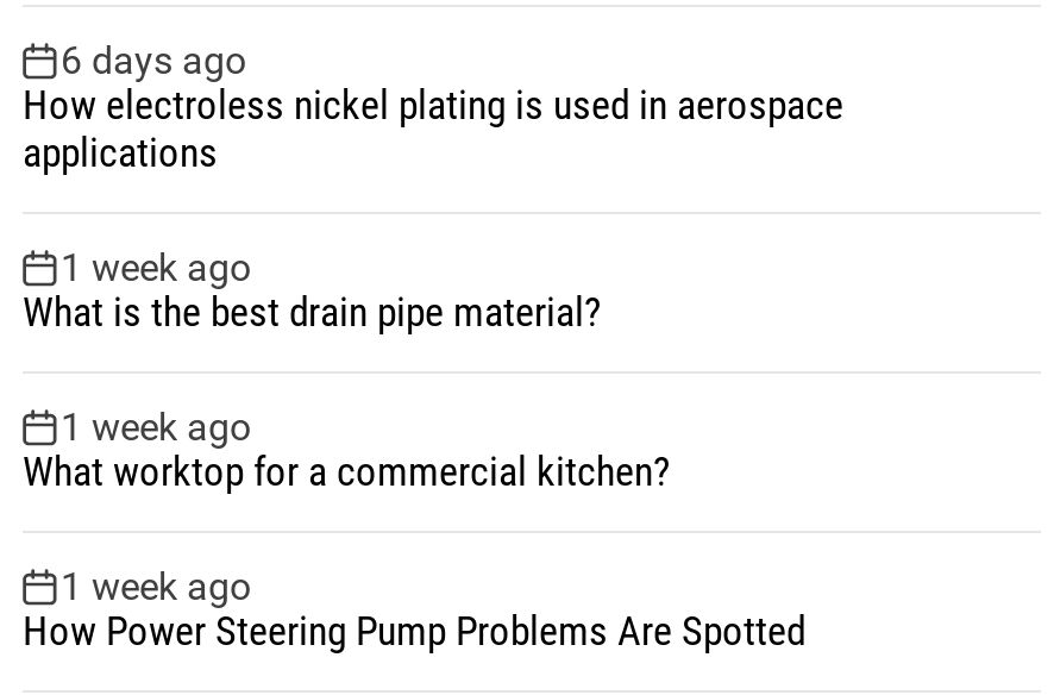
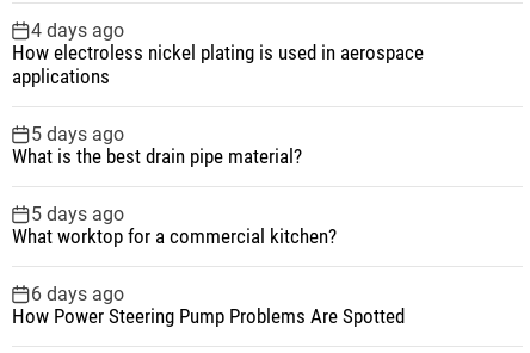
- 6 days ago
+ 4 days ago

- 1 week ago
+ 5 days ago

- 1 week ago
+ 5 days ago

- 1 week ago
+ 6 days ago
